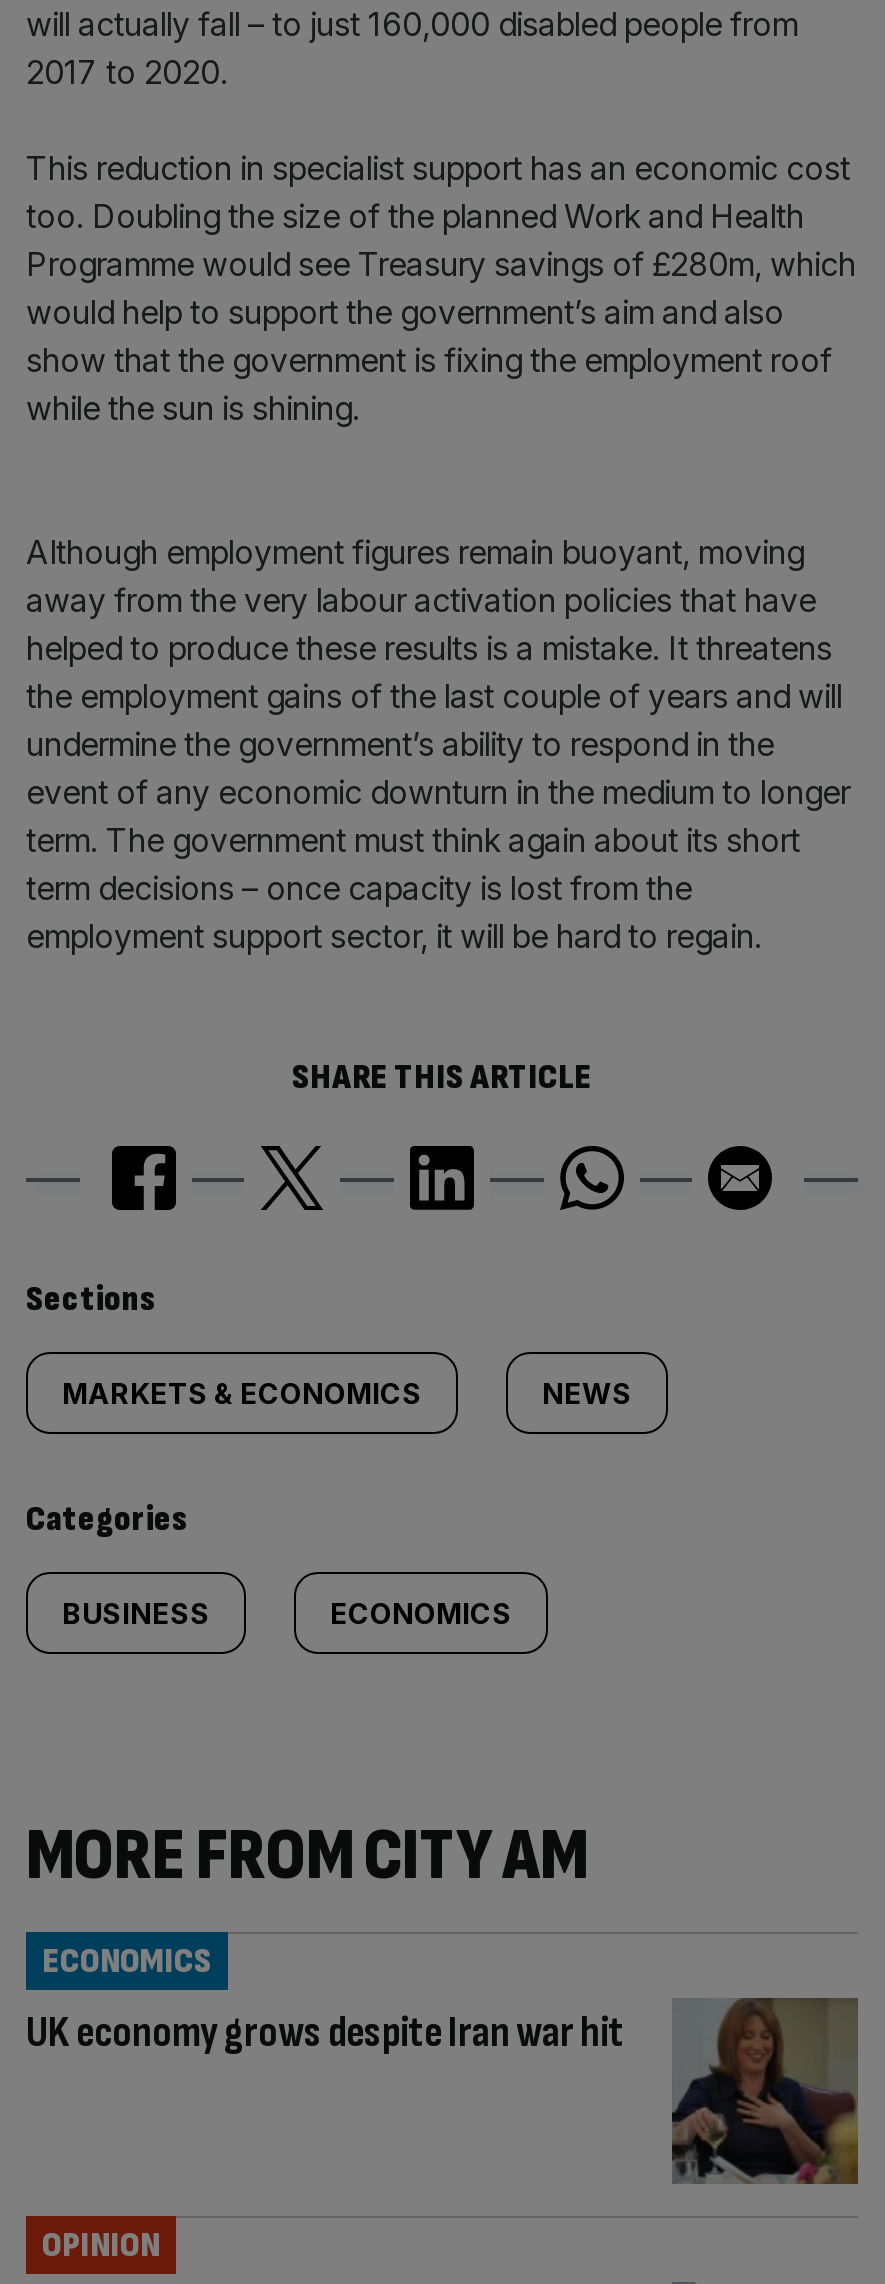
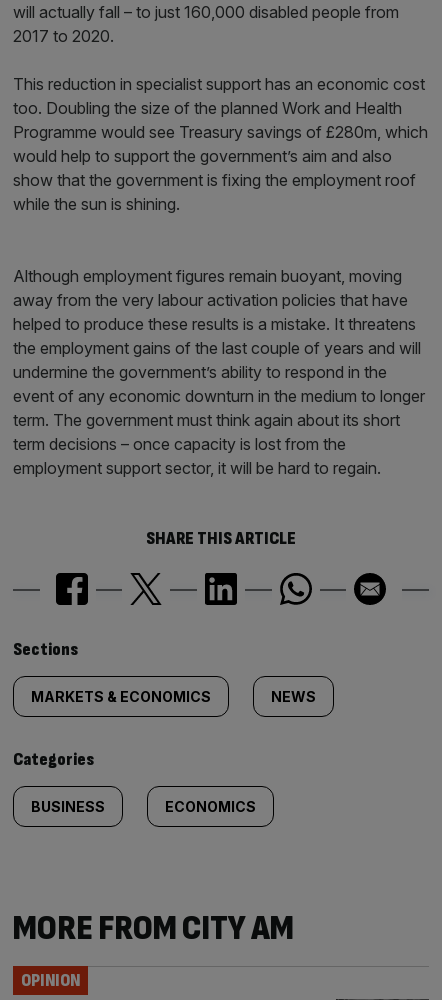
- ECONOMICS

- [image]
- UK economy grows despite Iran war hit
